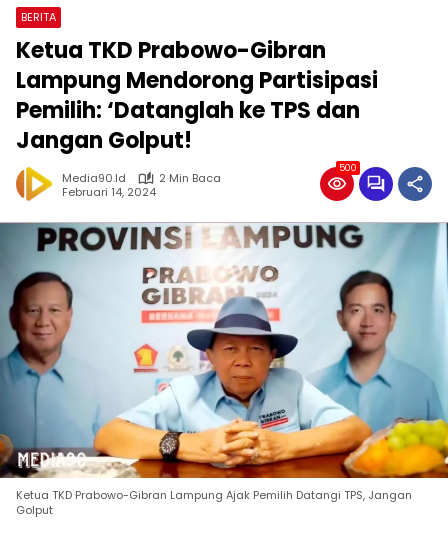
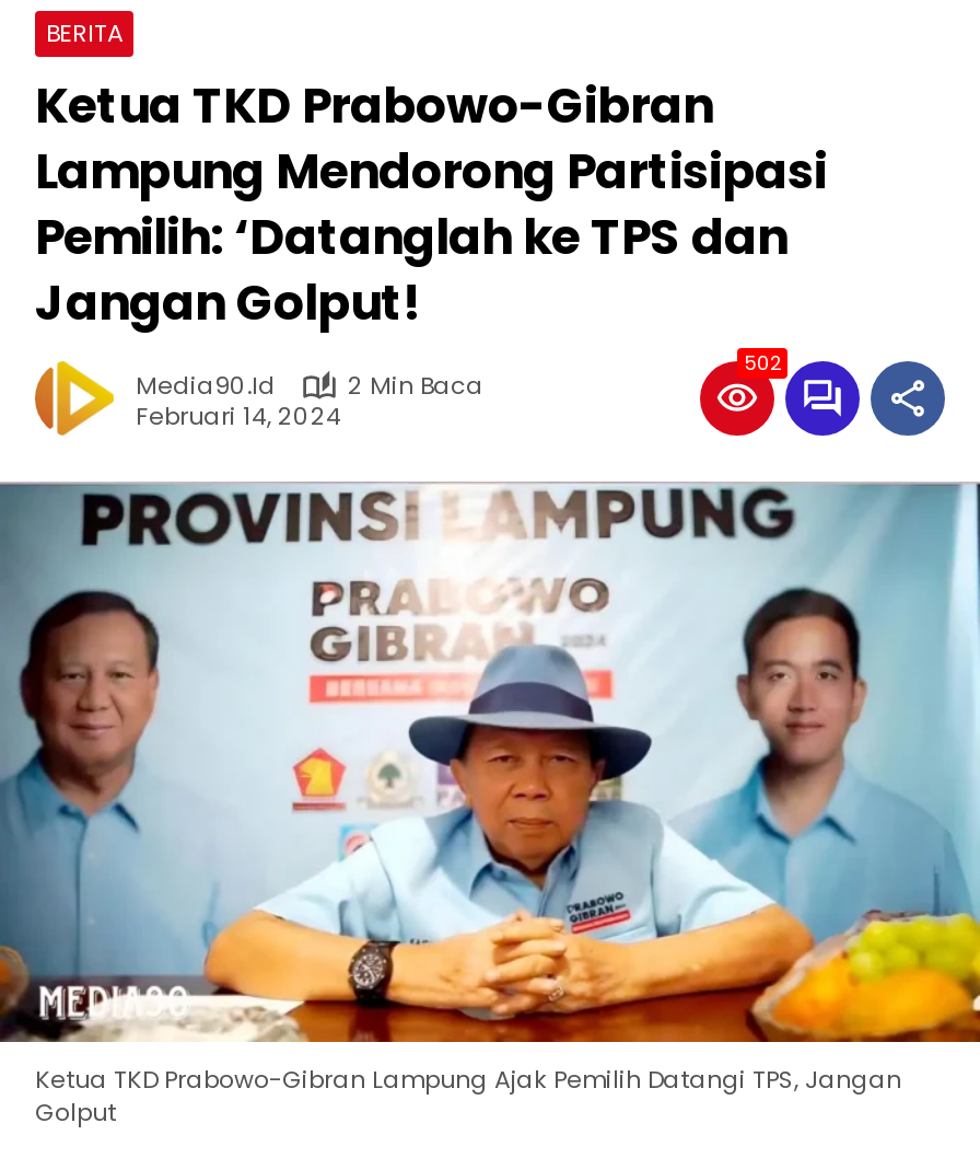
- 500
+ 502
